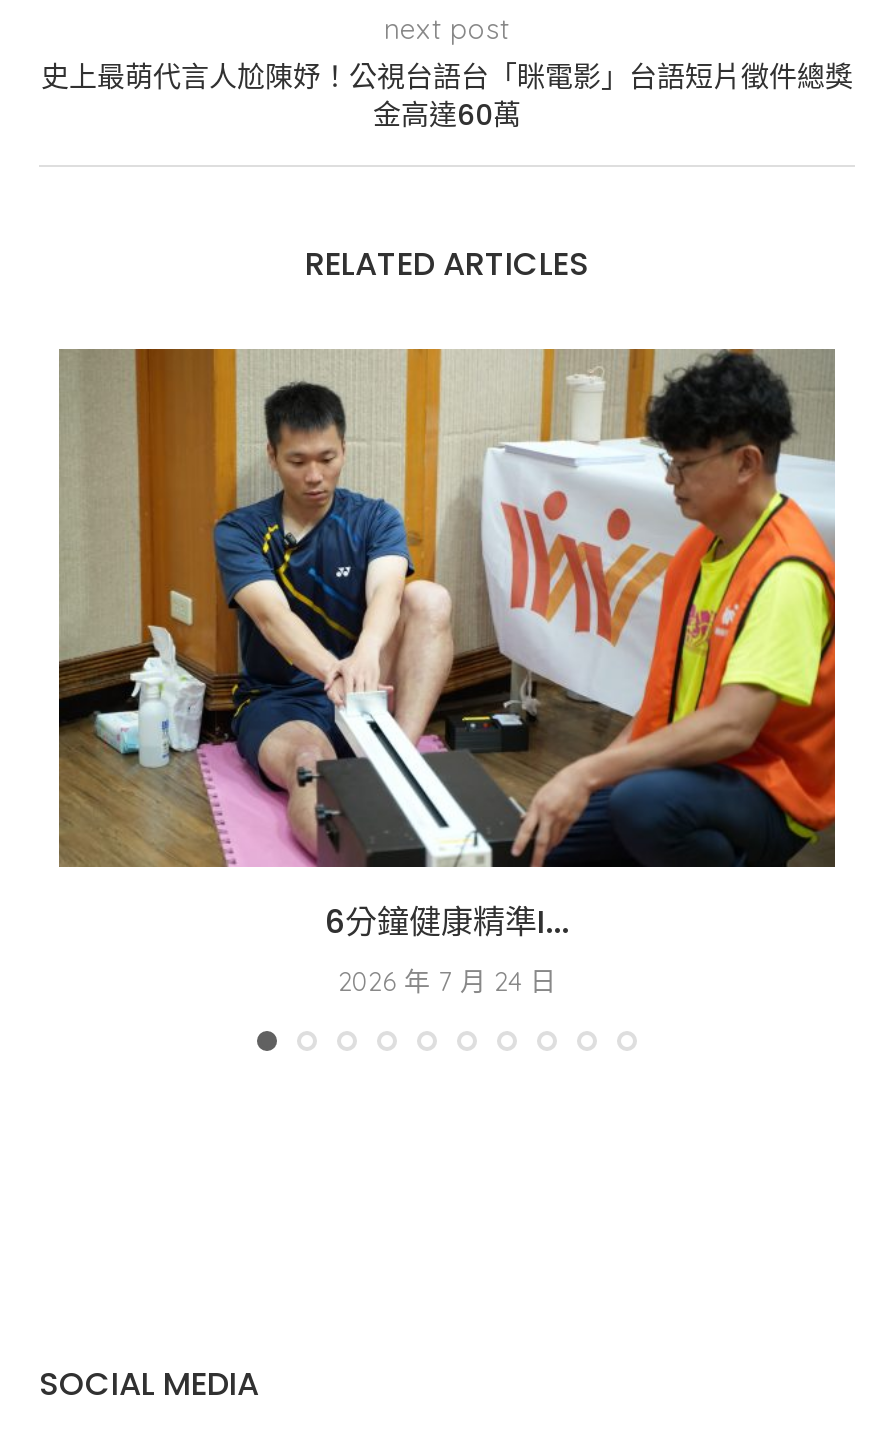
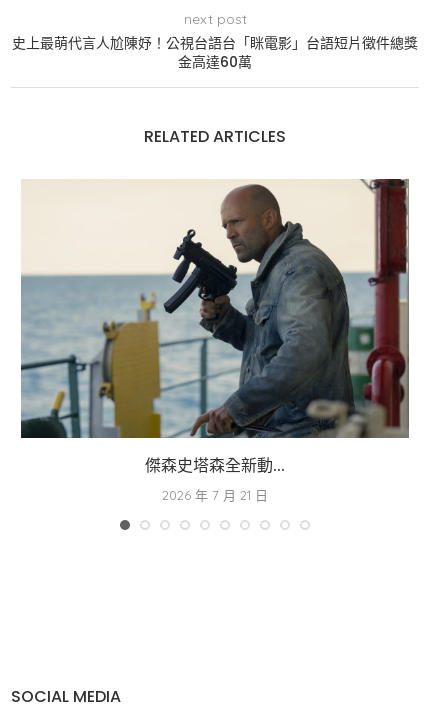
- [image]
- 6分鐘健康精準I...
- 2026 年 7 月 24 日
+ [image]
+ 傑森史塔森全新動...
+ 2026 年 7 月 21 日
